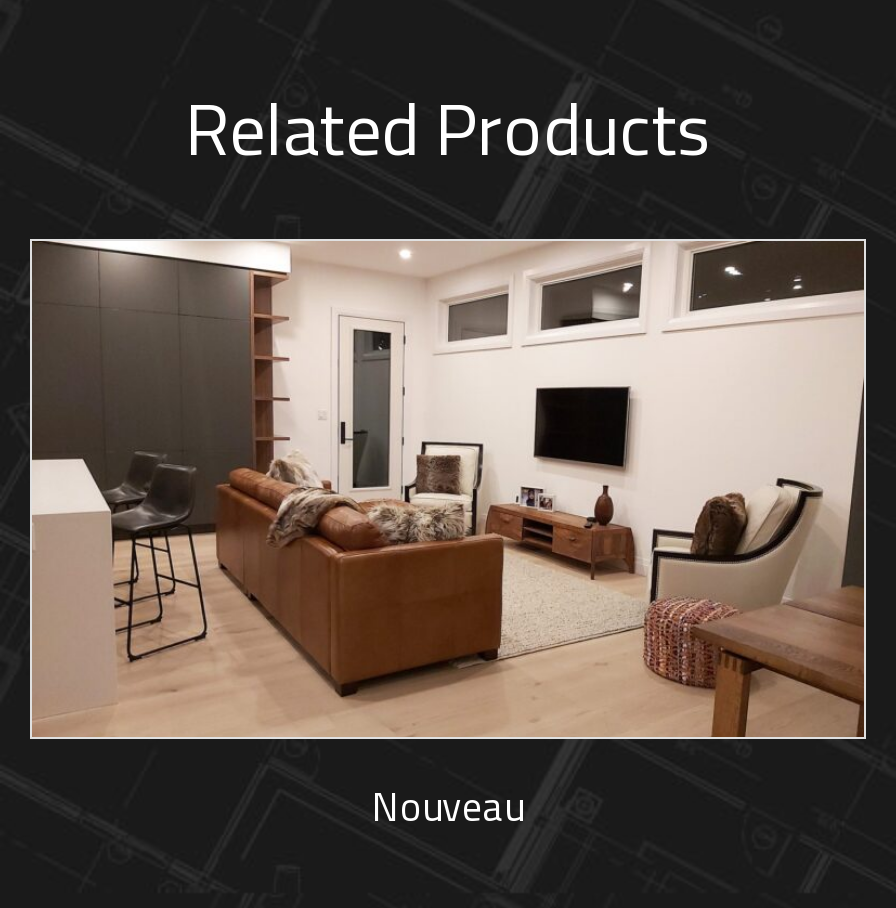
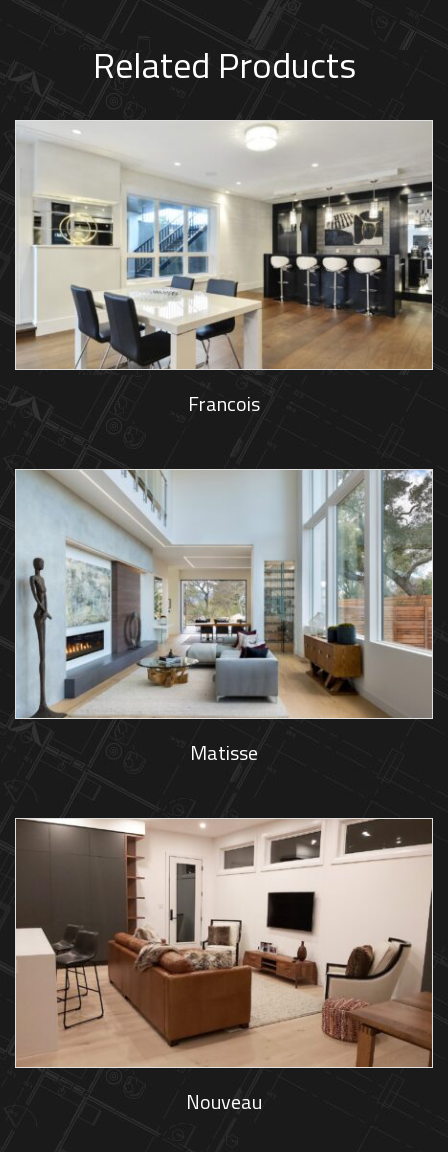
+ [image]
+ Matisse

+ [image]
+ Francois
